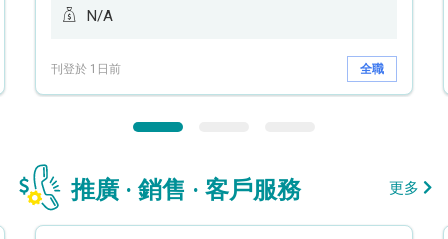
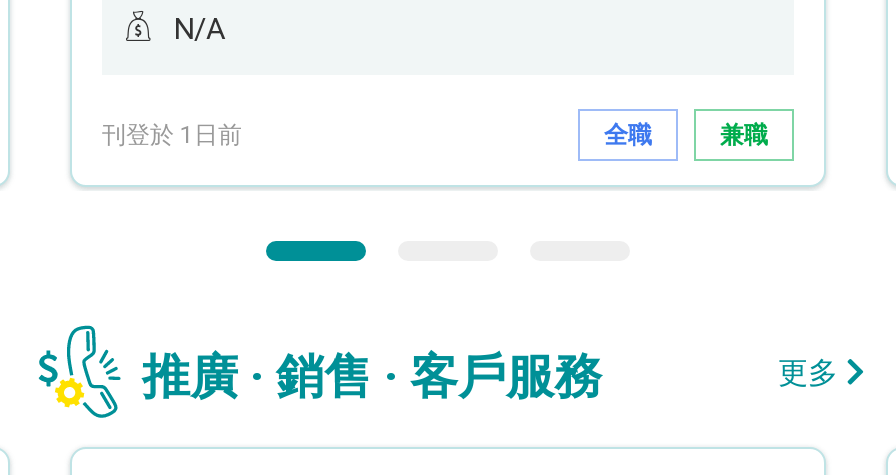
+ 兼職
